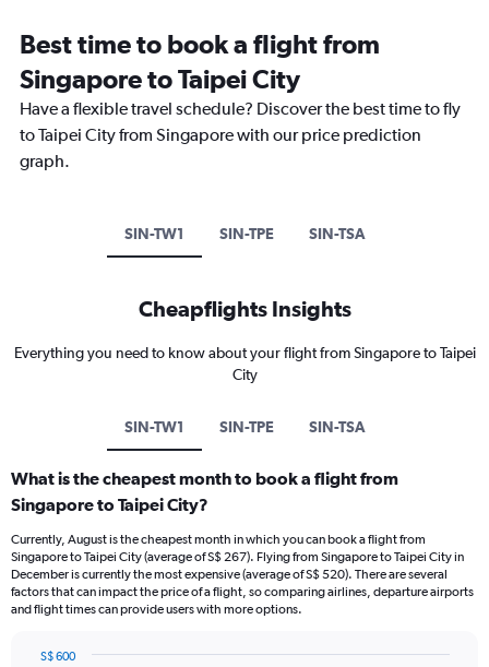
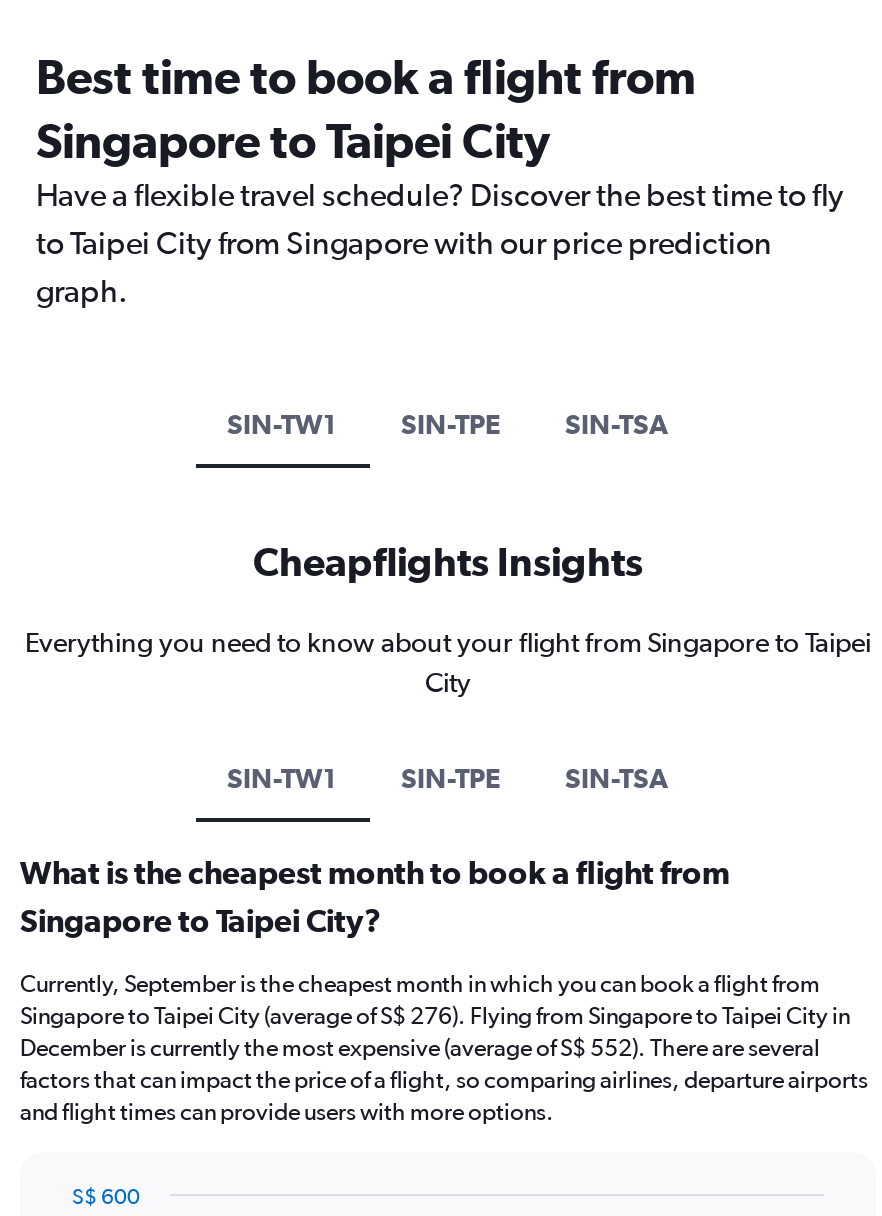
- Currently, August is the cheapest month in which you can book a flight from
+ Currently, September is the cheapest month in which you can book a flight from

- Singapore to Taipei City (average of S$ 267). Flying from Singapore to Taipei City in
+ Singapore to Taipei City (average of S$ 276). Flying from Singapore to Taipei City in

- December is currently the most expensive (average of S$ 520). There are several
+ December is currently the most expensive (average of S$ 552). There are several
